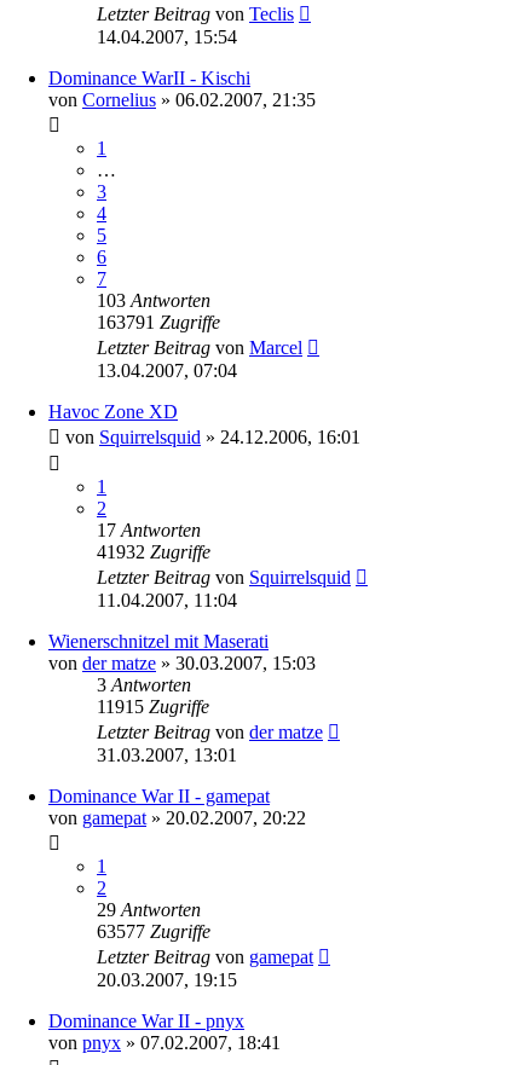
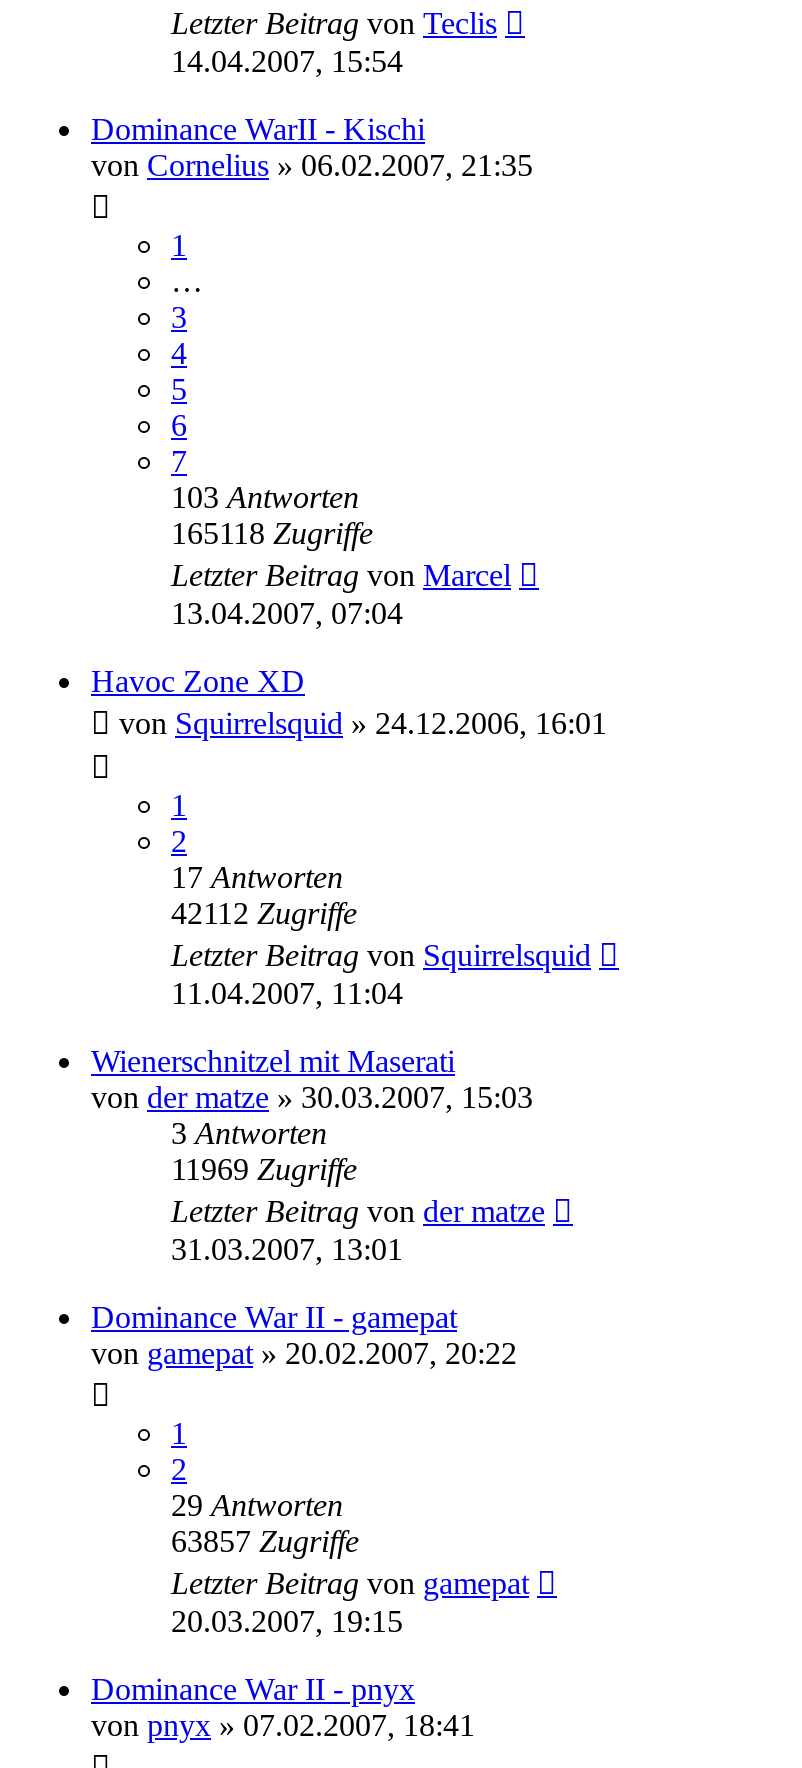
- 163791 Zugriffe
+ 165118 Zugriffe

- 41932 Zugriffe
+ 42112 Zugriffe

- 11915 Zugriffe
+ 11969 Zugriffe

- 63577 Zugriffe
+ 63857 Zugriffe
